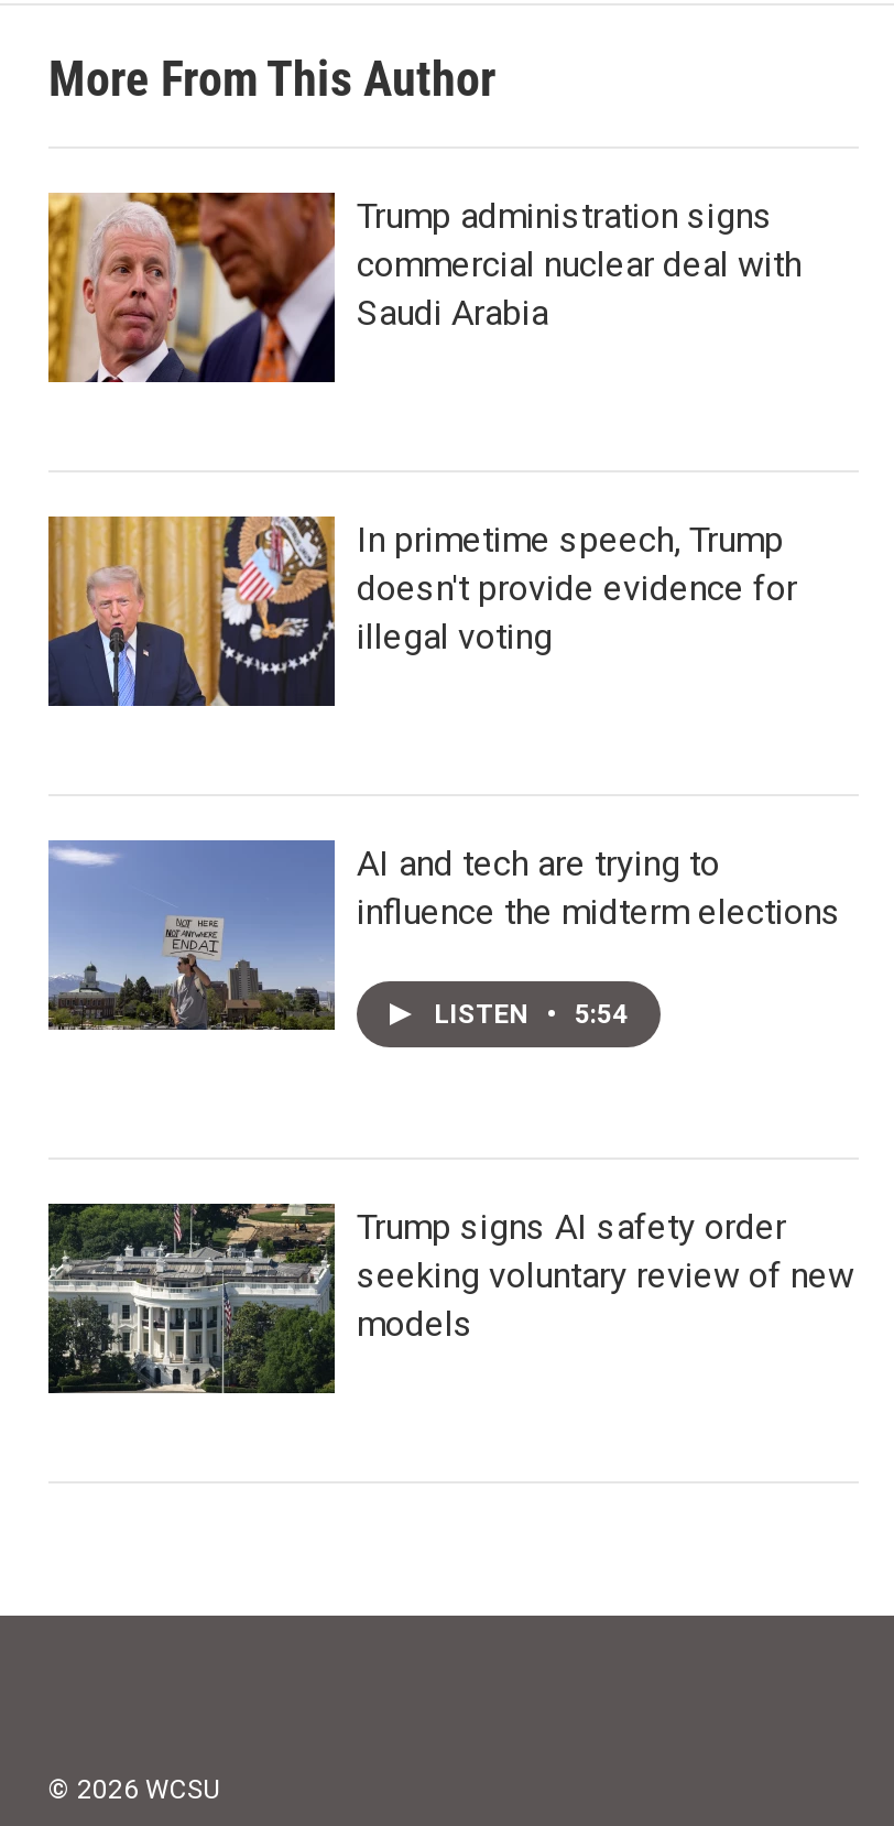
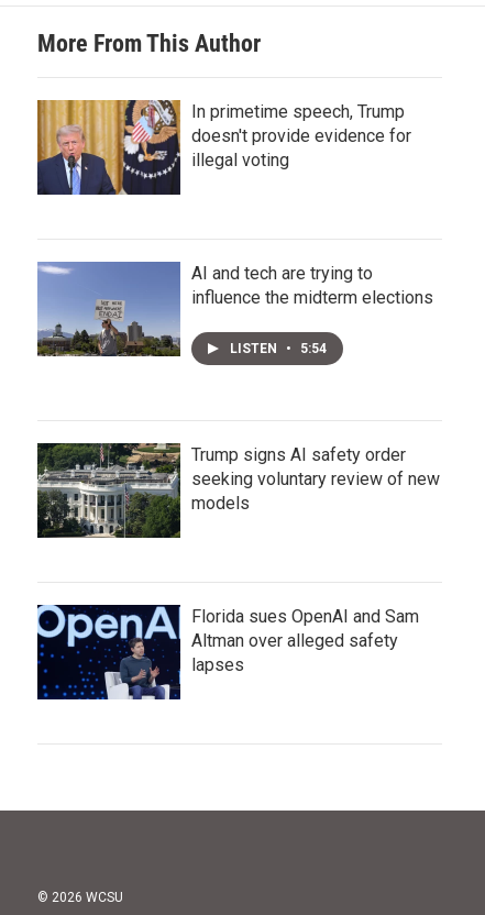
- [image]
- Trump administration signs
- commercial nuclear deal with
- Saudi Arabia

moved up: [image] | In primetime speech, Trump | doesn't provide evidence for | ... | seeking voluntary review of new | models

+ [image]
+ Florida sues OpenAI and Sam
+ Altman over alleged safety
+ lapses
